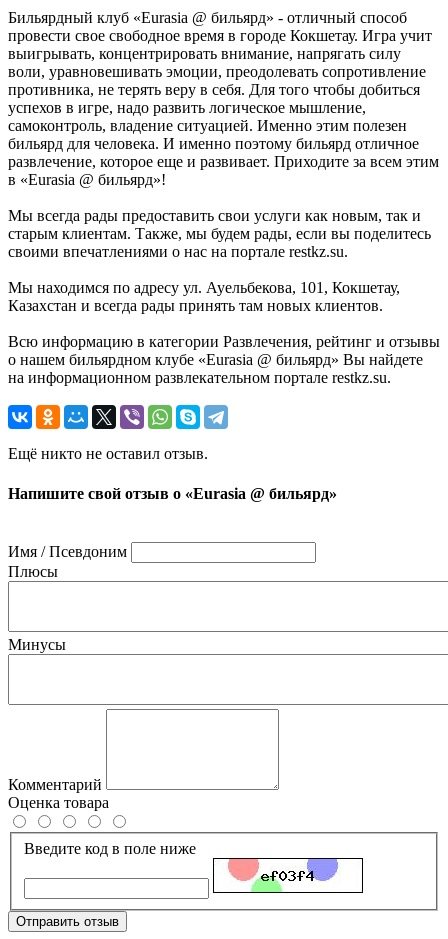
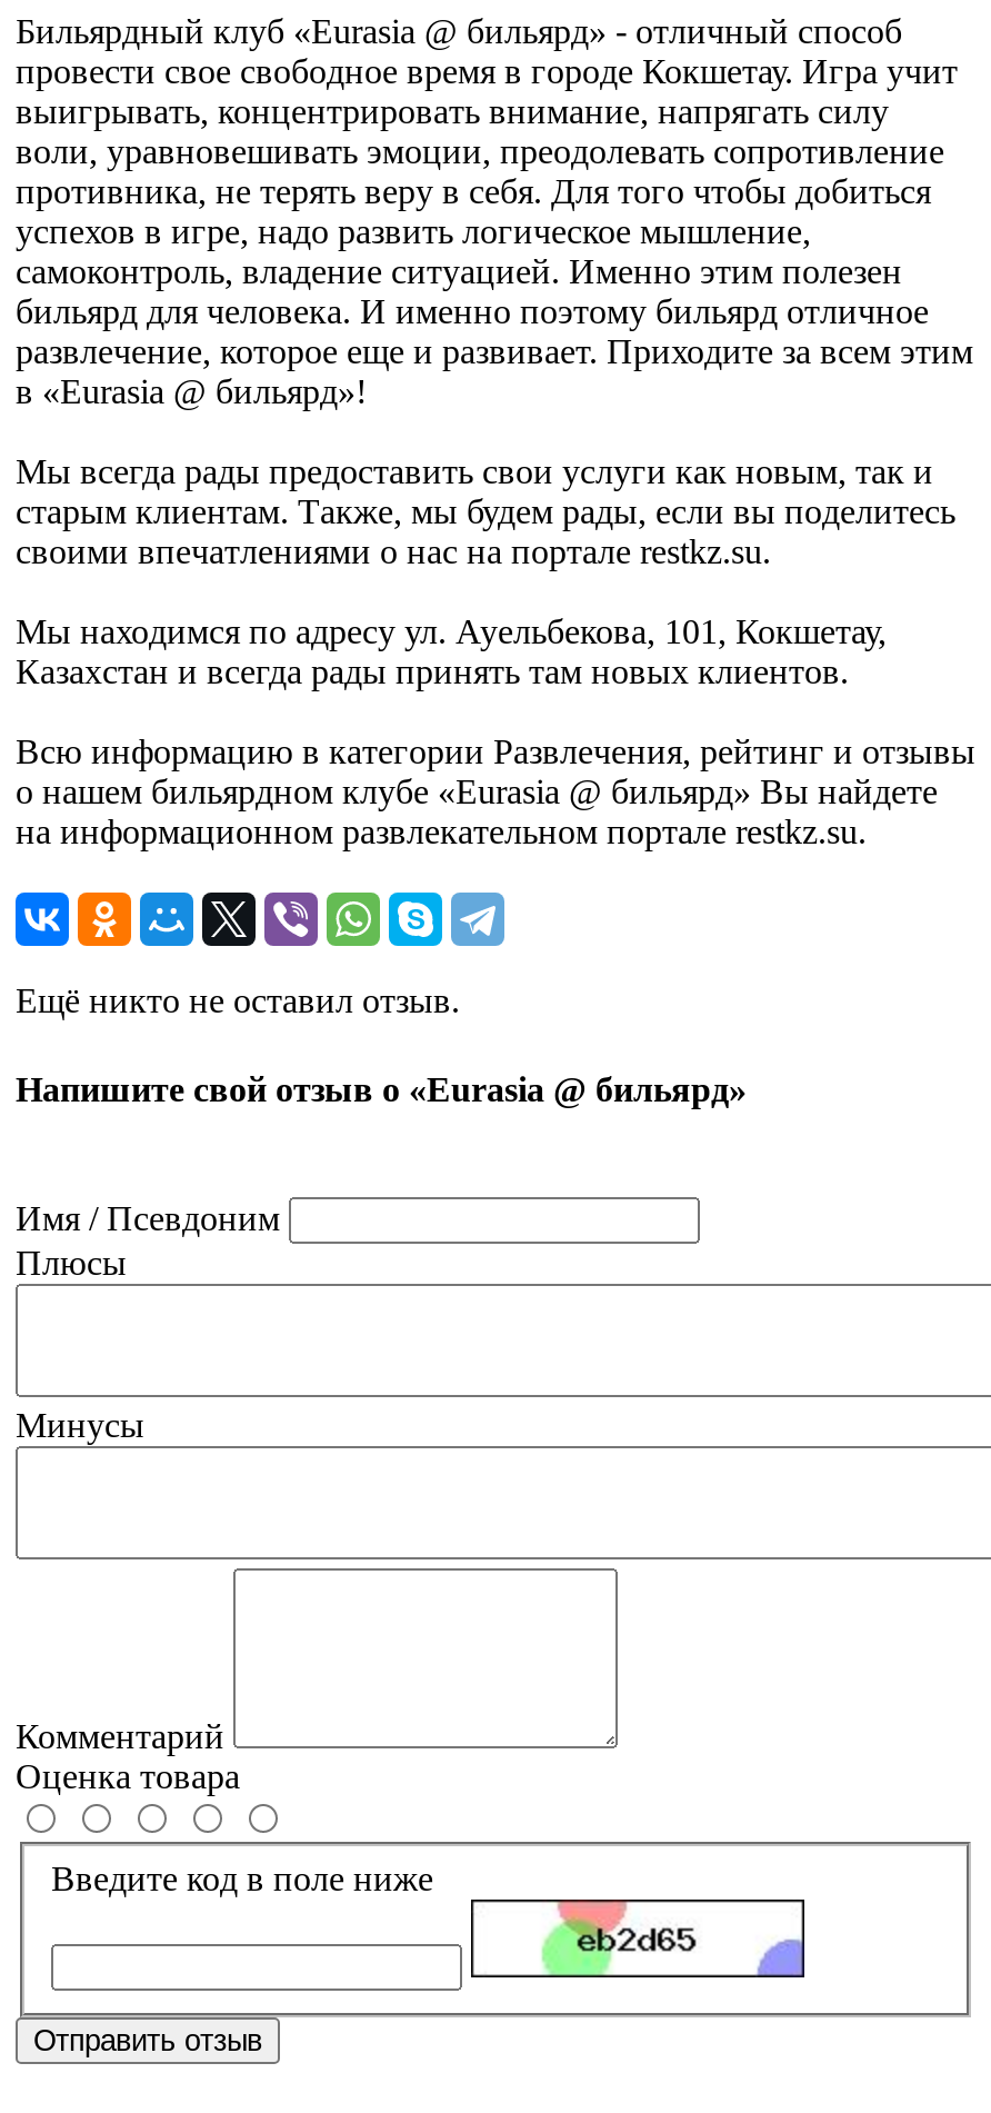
- [image]
+ [image]
